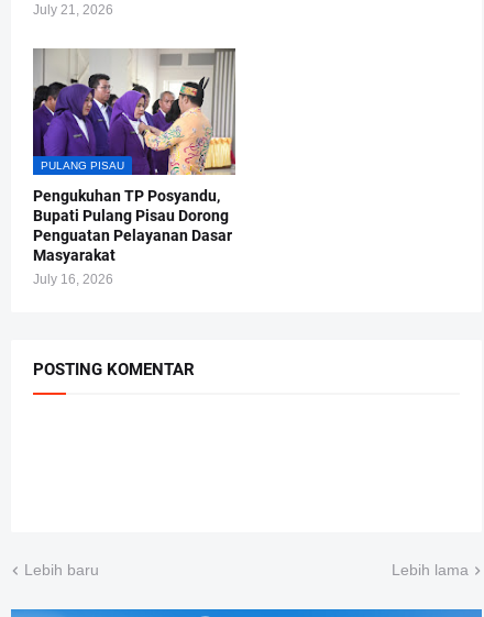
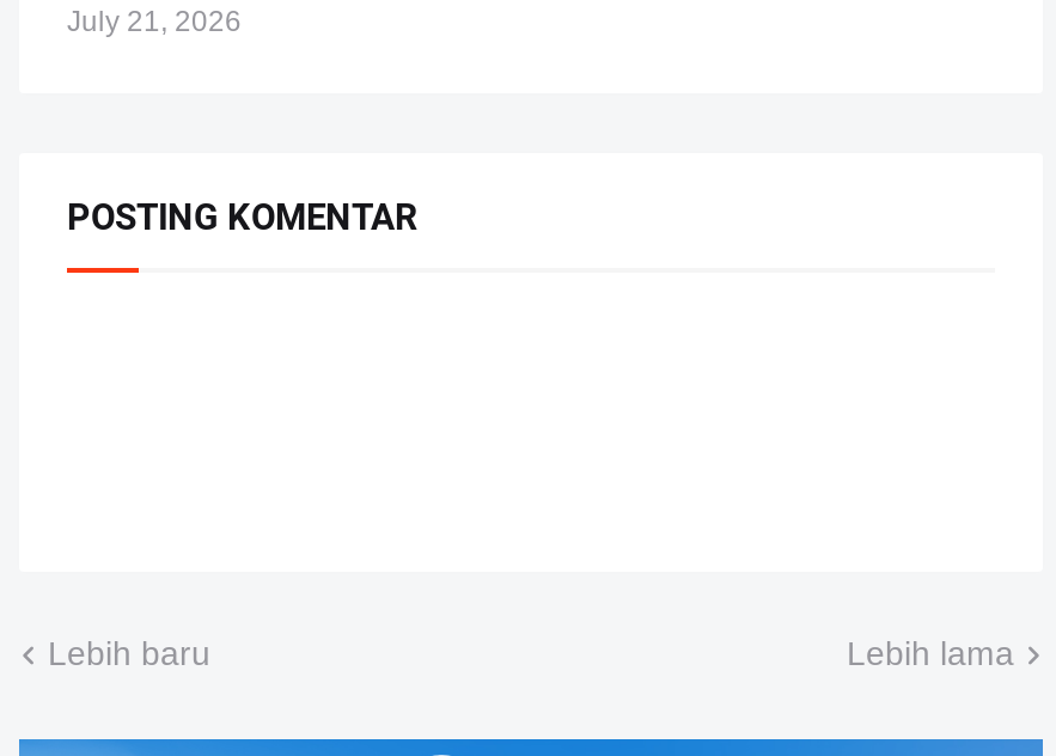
- [image]
- PULANG PISAU
- Pengukuhan TP Posyandu,
- Bupati Pulang Pisau Dorong
- Penguatan Pelayanan Dasar
- Masyarakat
- July 16, 2026
